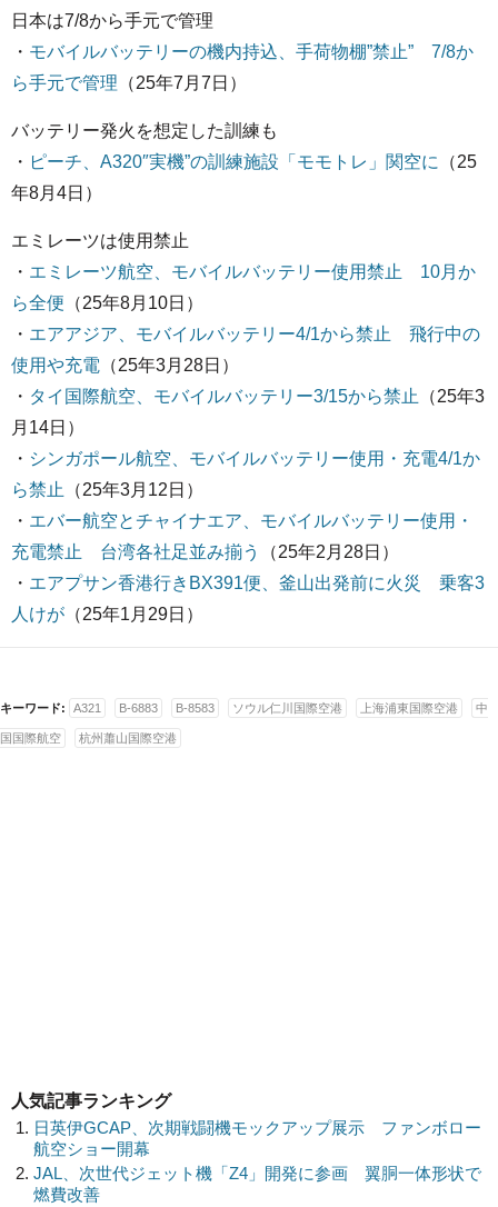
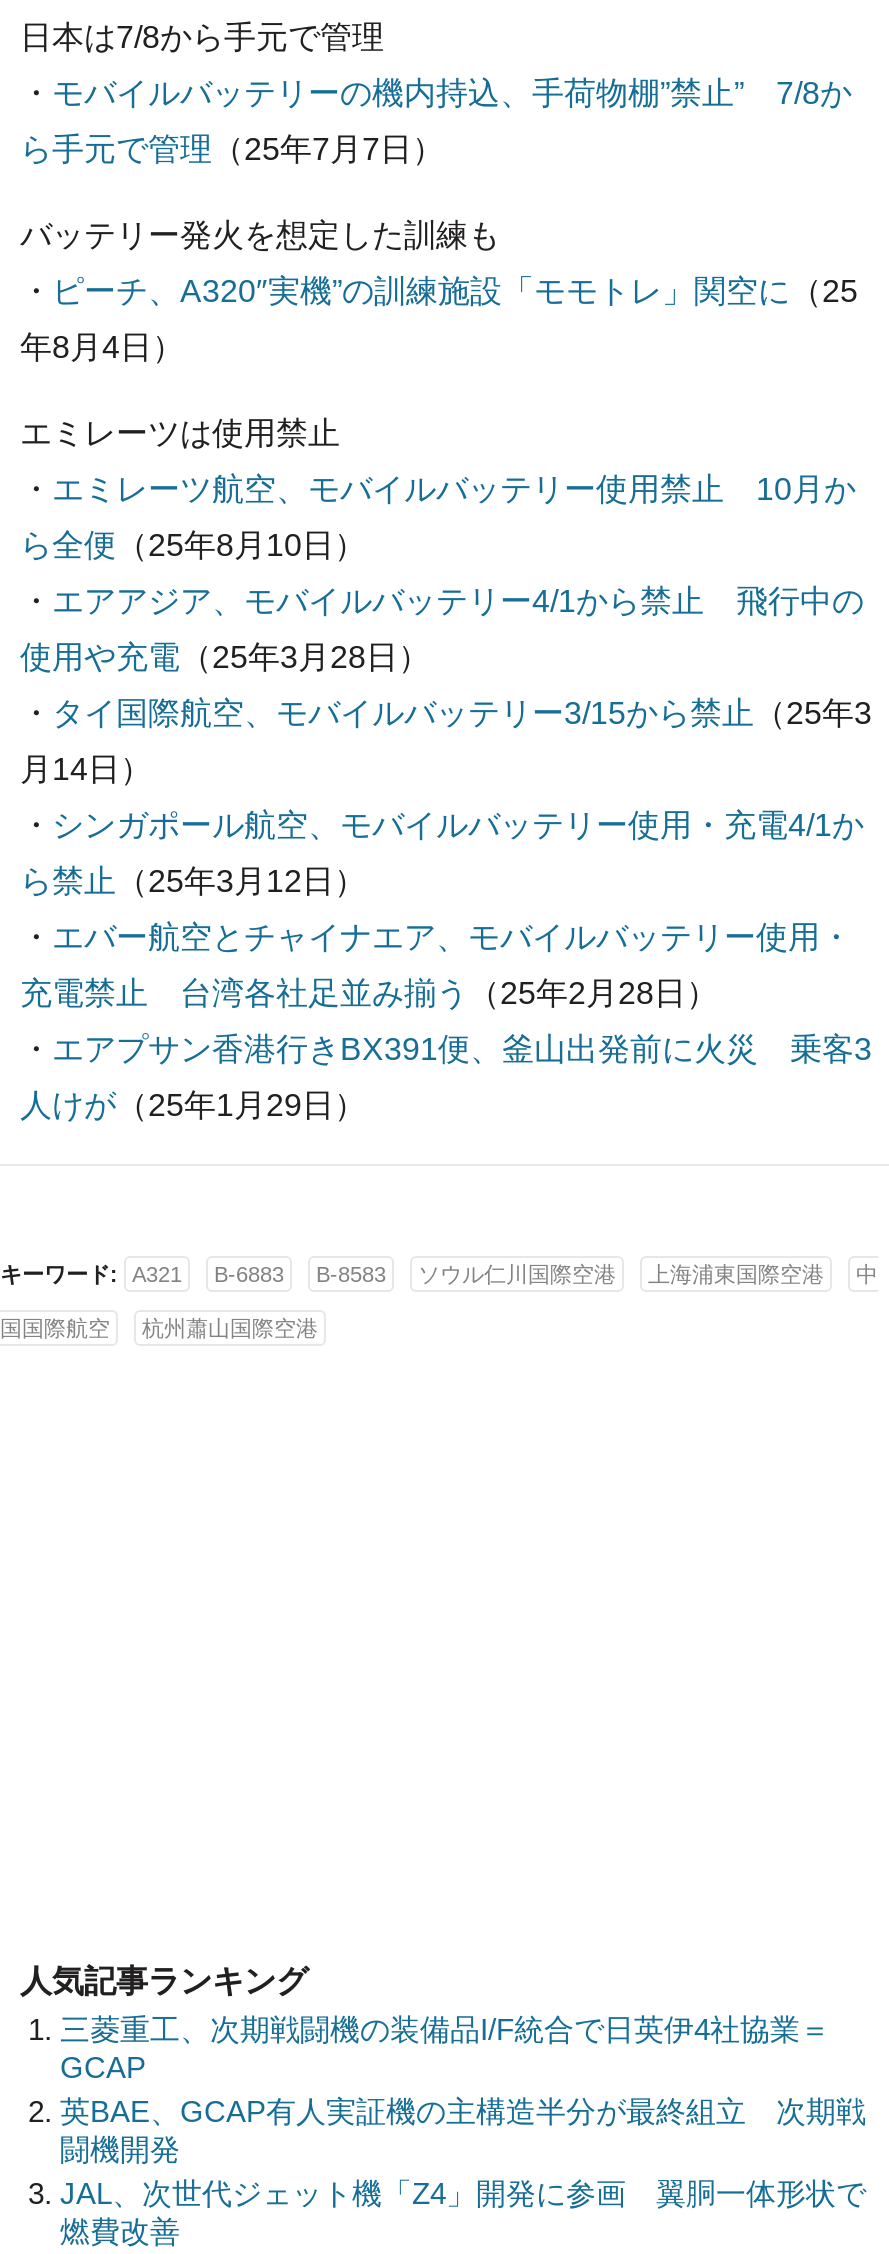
- 日英伊GCAP、次期戦闘機モックアップ展示 ファンボロー
- 航空ショー開幕
+ 三菱重工、次期戦闘機の装備品I/F統合で日英伊4社協業＝
+ GCAP
+ 英BAE、GCAP有人実証機の主構造半分が最終組立 次期戦
+ 闘機開発
